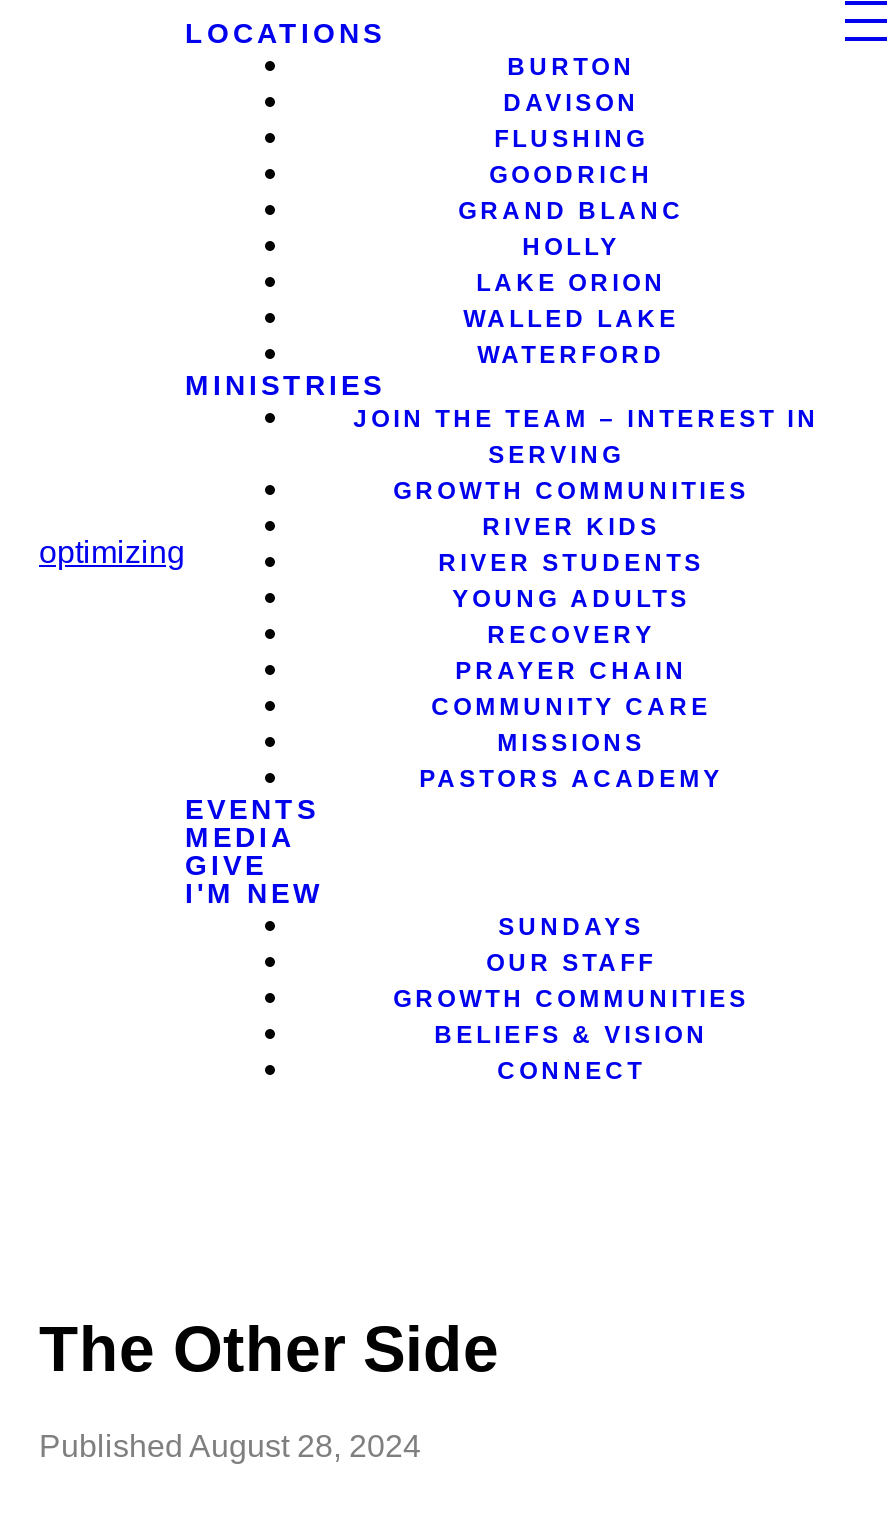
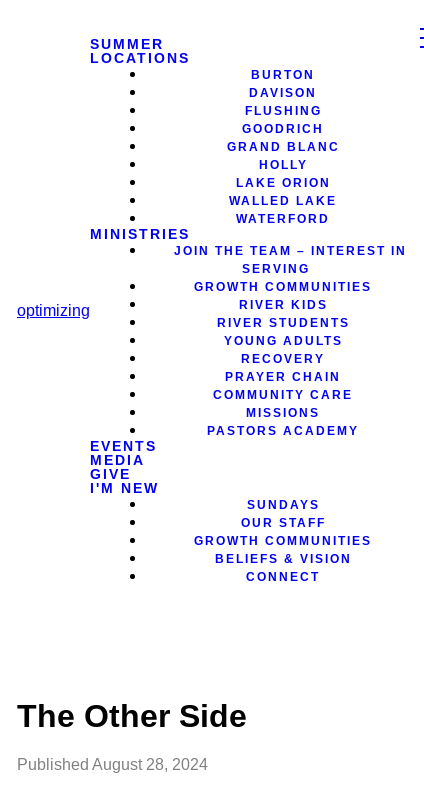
+ SUMMER
